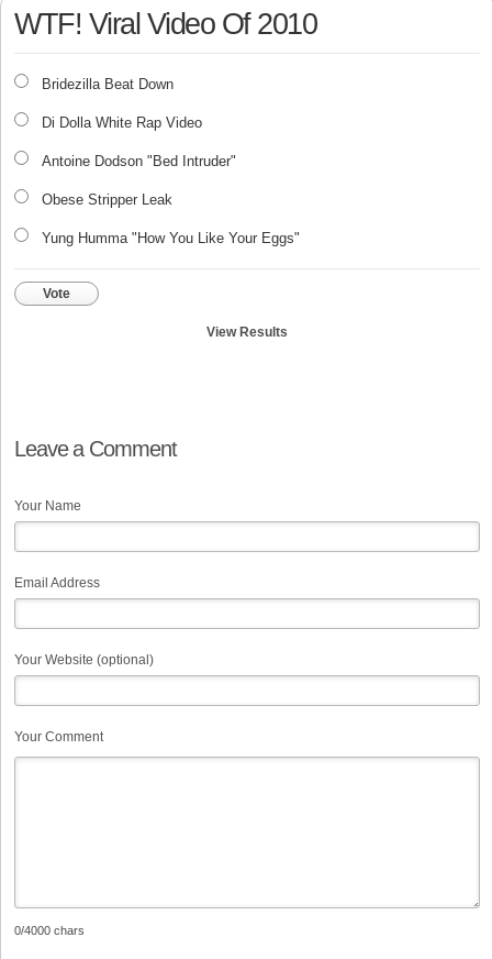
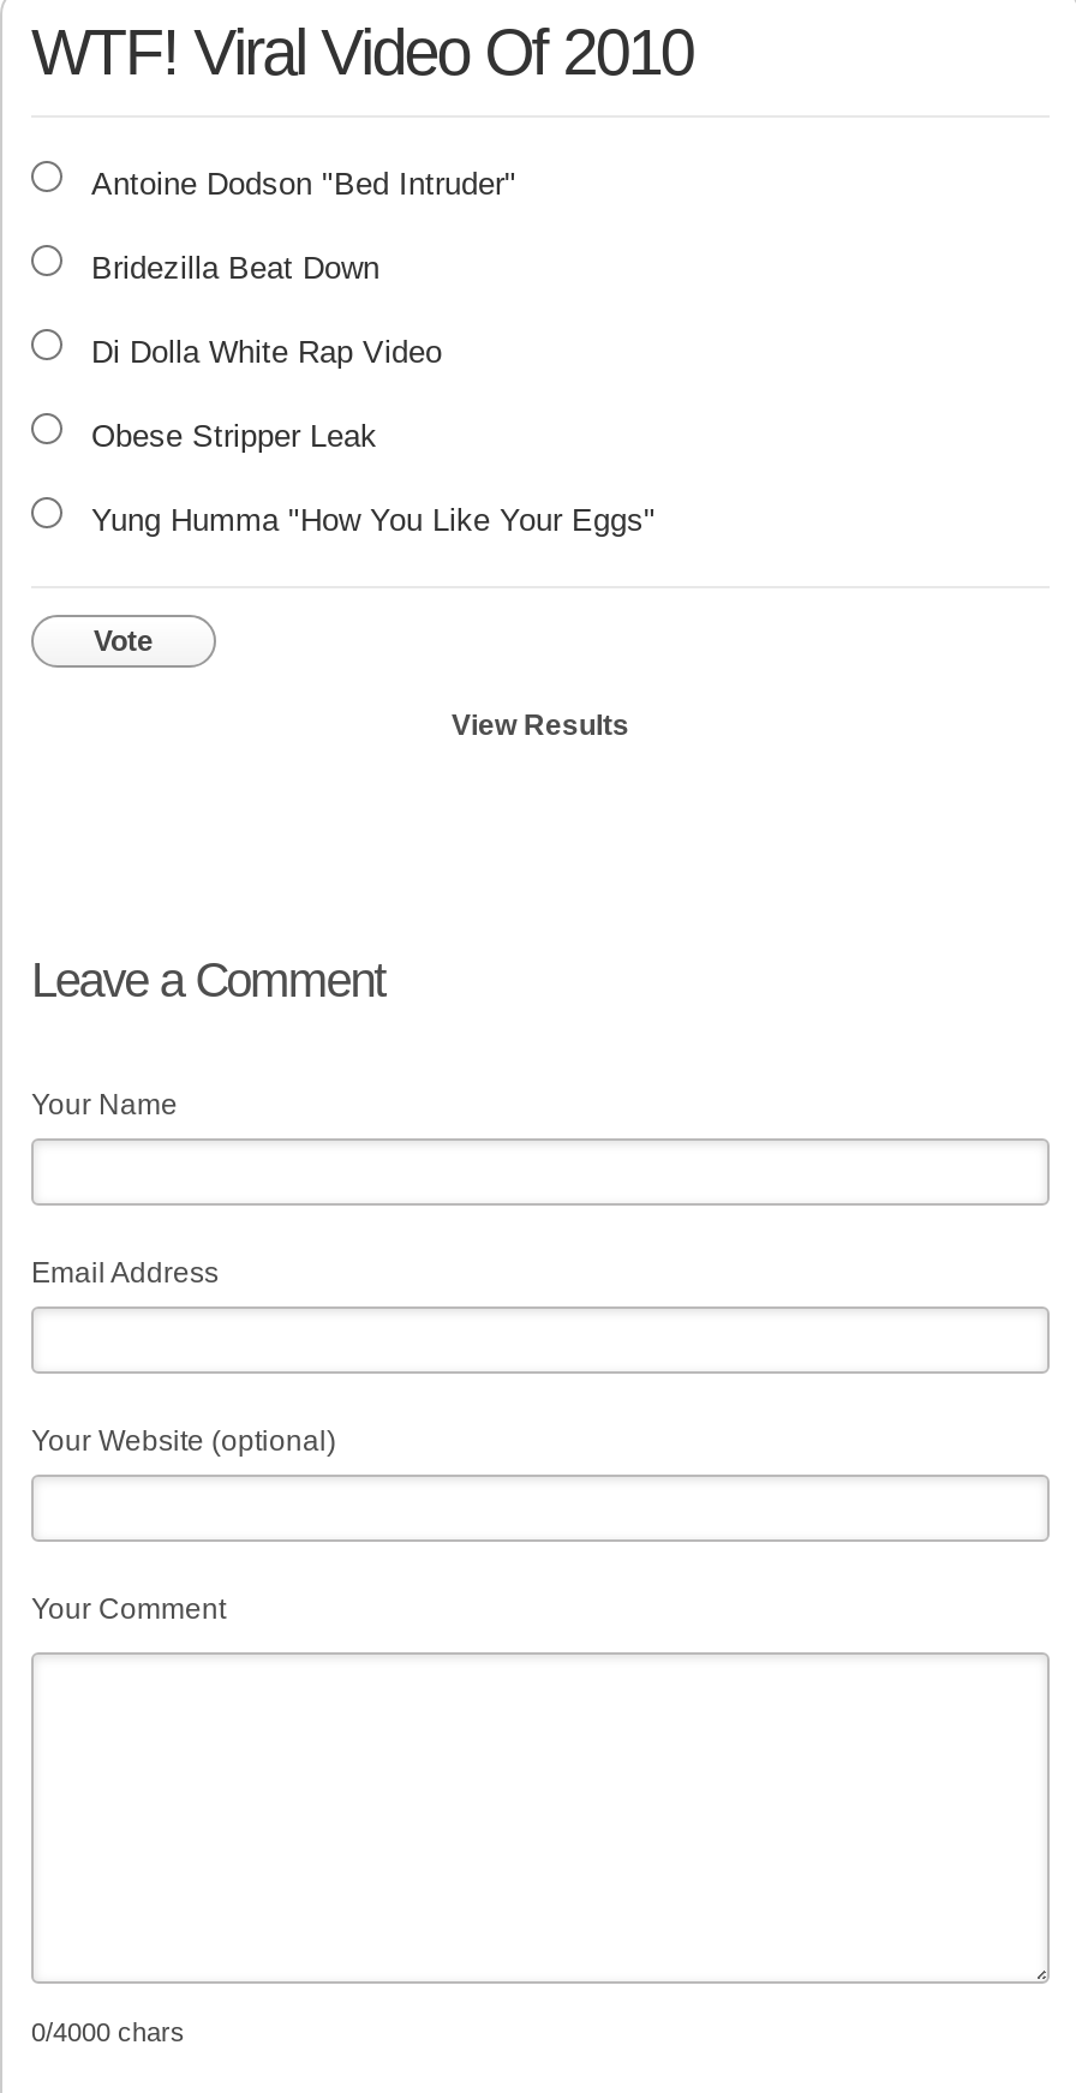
moved down: Bridezilla Beat Down | Di Dolla White Rap Video

moved up: Antoine Dodson "Bed Intruder"
